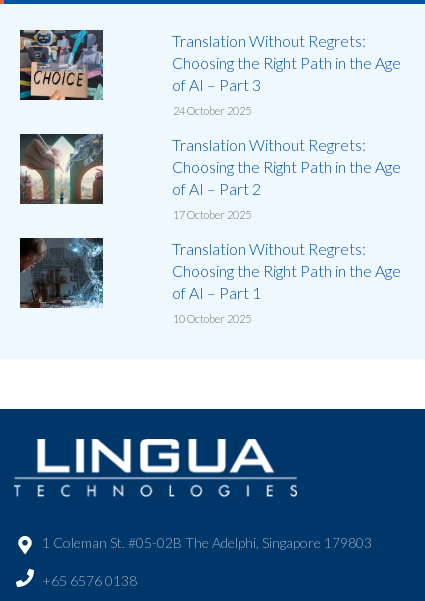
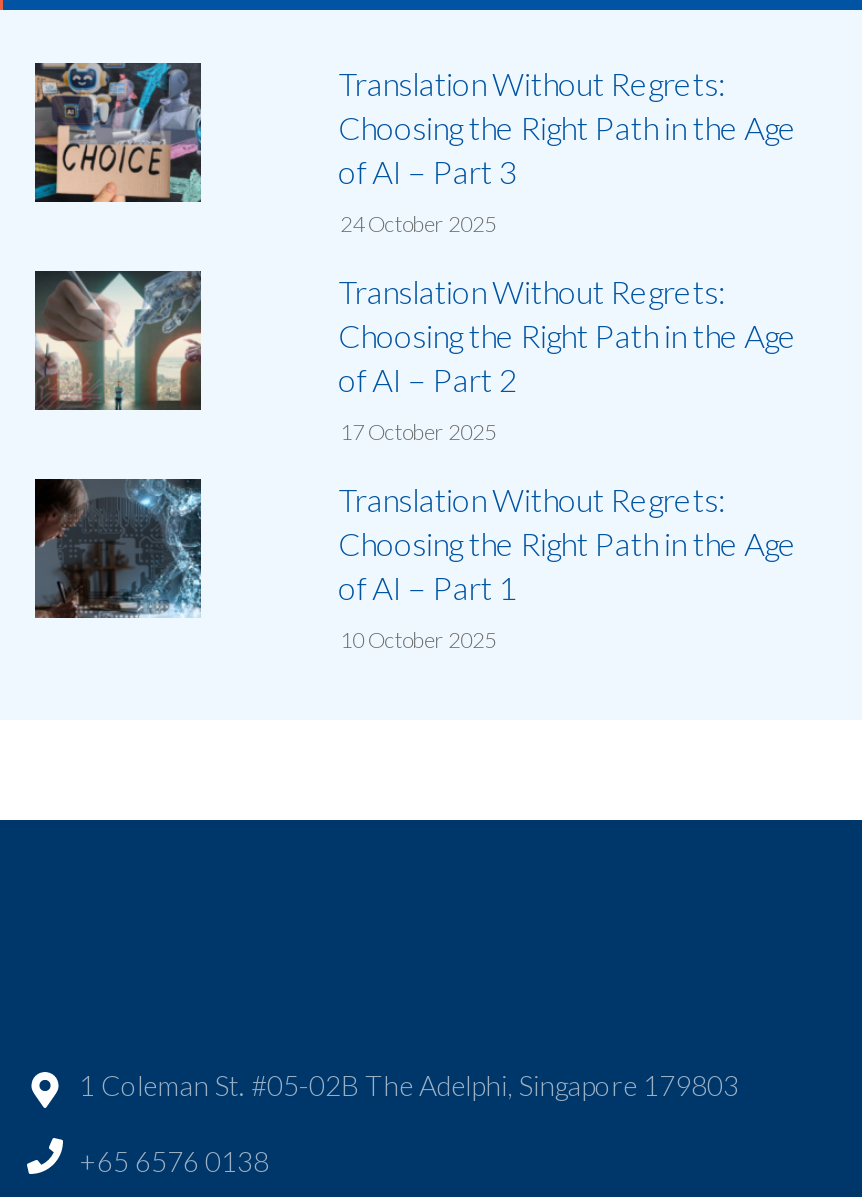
- [image]
